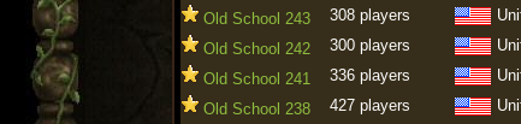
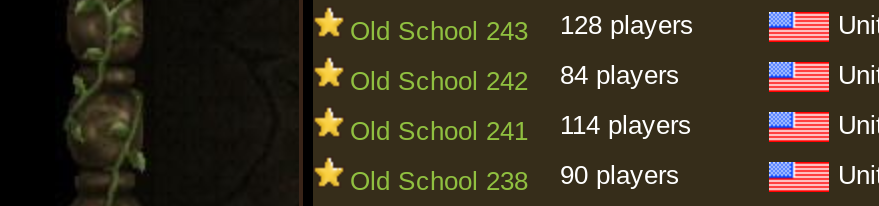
- Old School 243 308 players
+ Old School 243 128 players

- Old School 242 300 players
+ Old School 242 84 players

- Old School 241 336 players
+ Old School 241 114 players

- Old School 238 427 players
+ Old School 238 90 players
